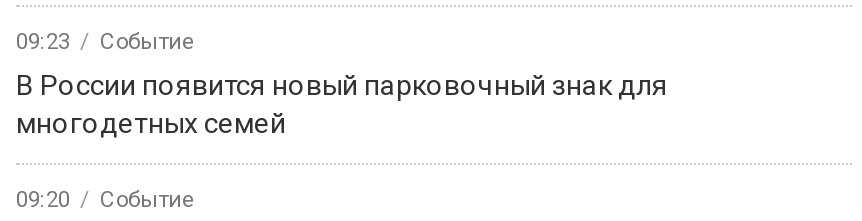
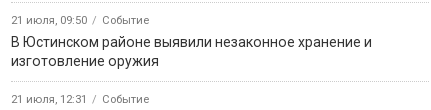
- 09:23 Событие
+ 21 июля, 09:50 Событие

- В России появится новый парковочный знак для
- многодетных семей
+ В Юстинском районе выявили незаконное хранение и
+ изготовление оружия

- 09:20 Событие
+ 21 июля, 12:31 Событие
